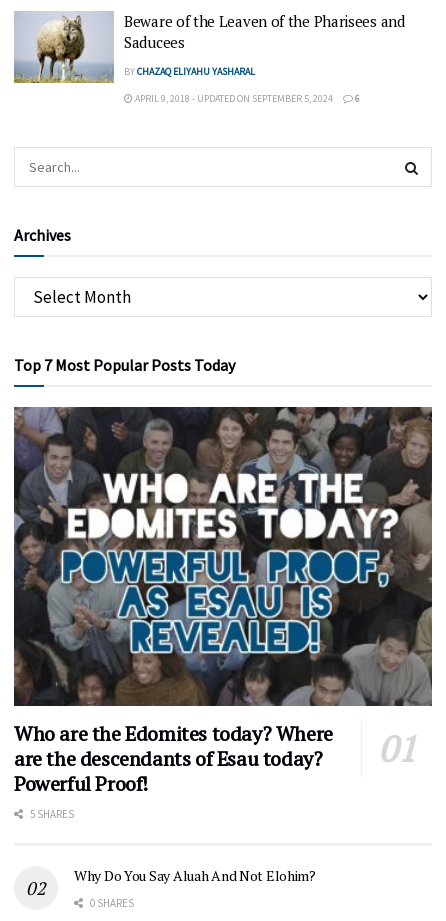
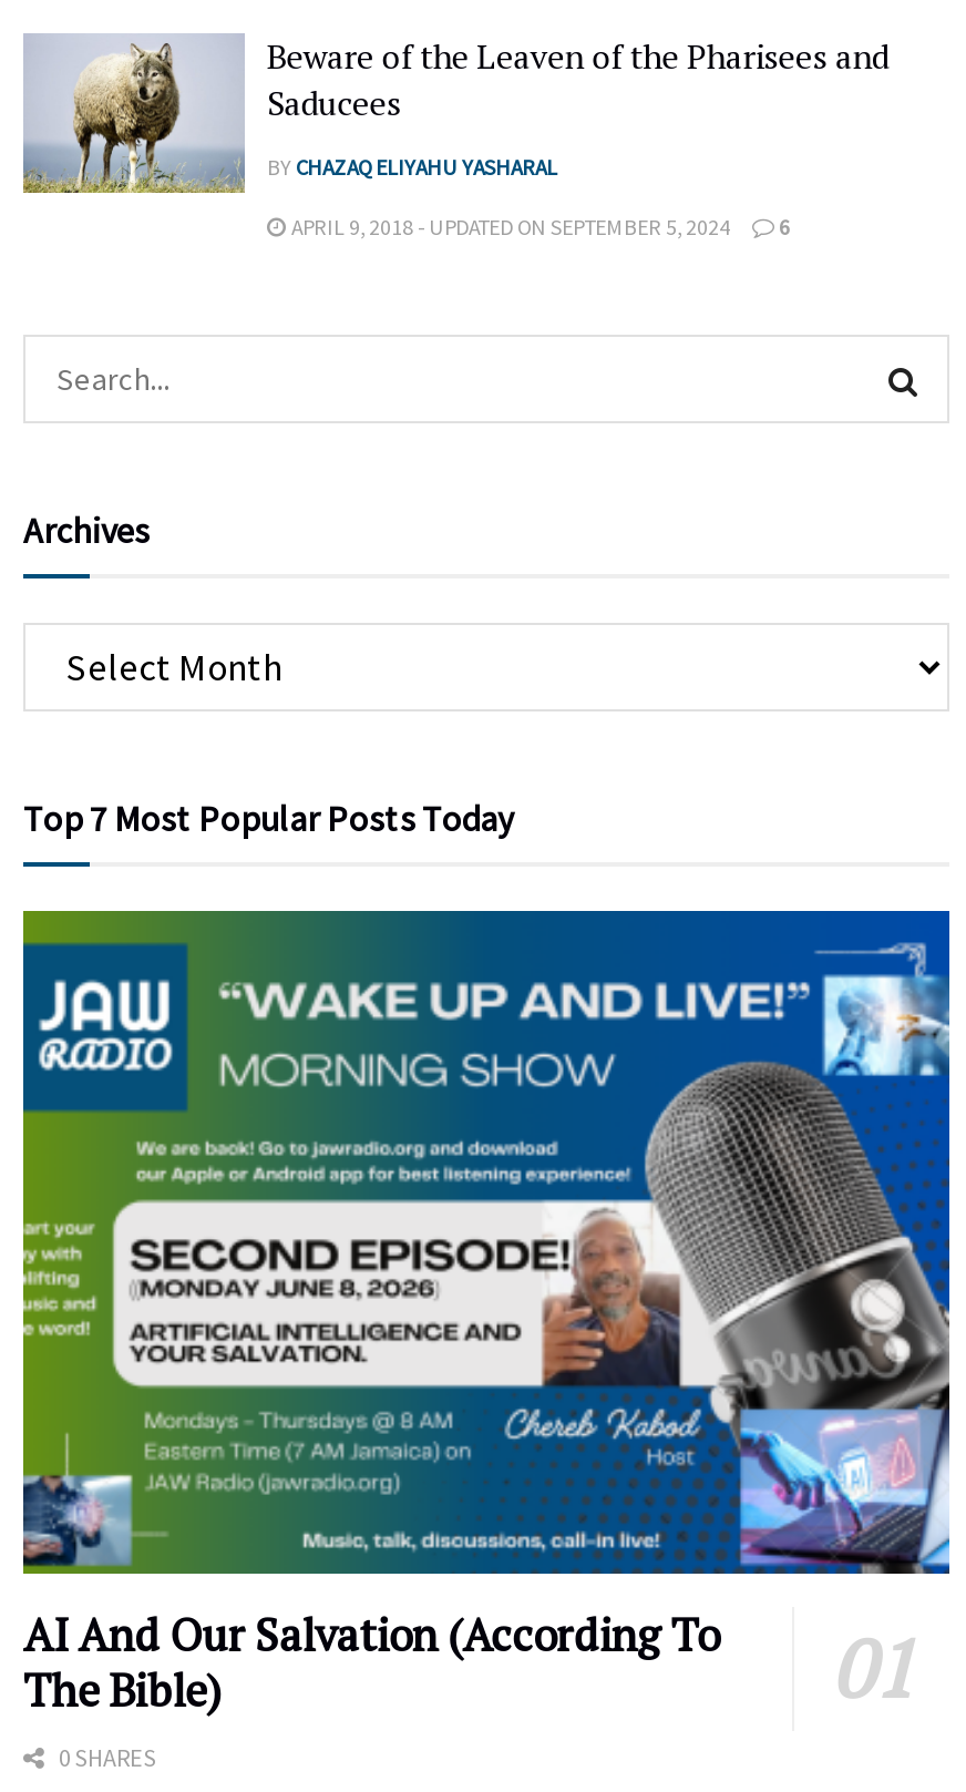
- [image]
- Who are the Edomites today? Where
- are the descendants of Esau today?
- Powerful Proof!
- 5 SHARES
- Why Do You Say Aluah And Not Elohim?
+ [image]
+ AI And Our Salvation (According To
+ The Bible)
